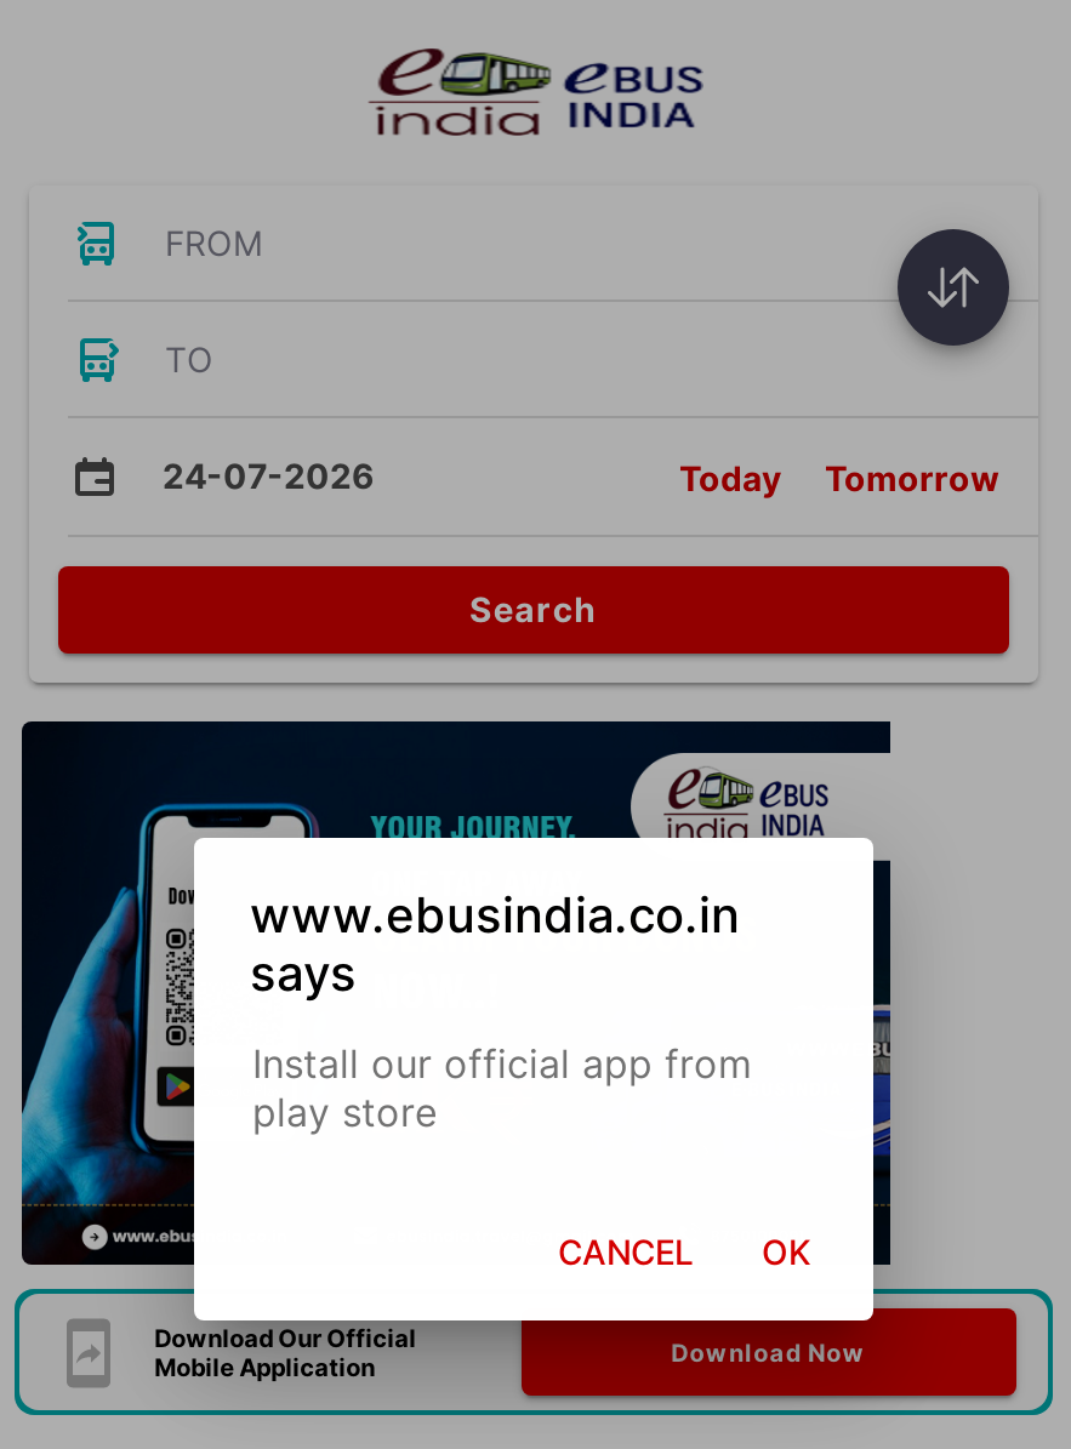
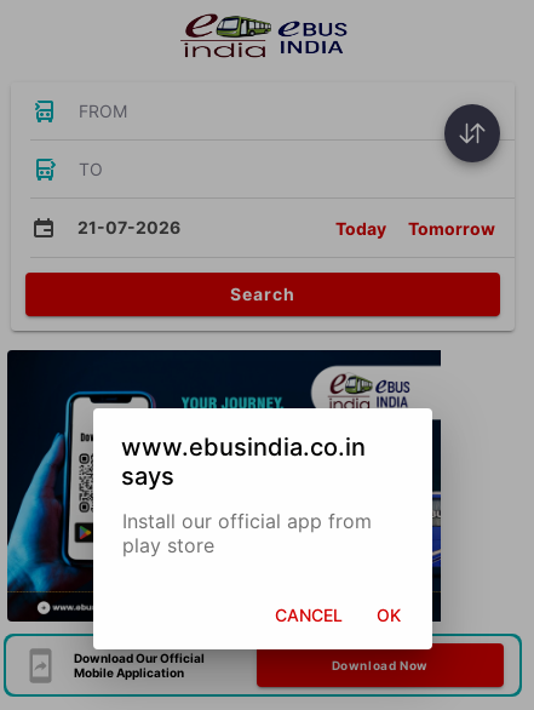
- 24-07-2026
+ 21-07-2026
